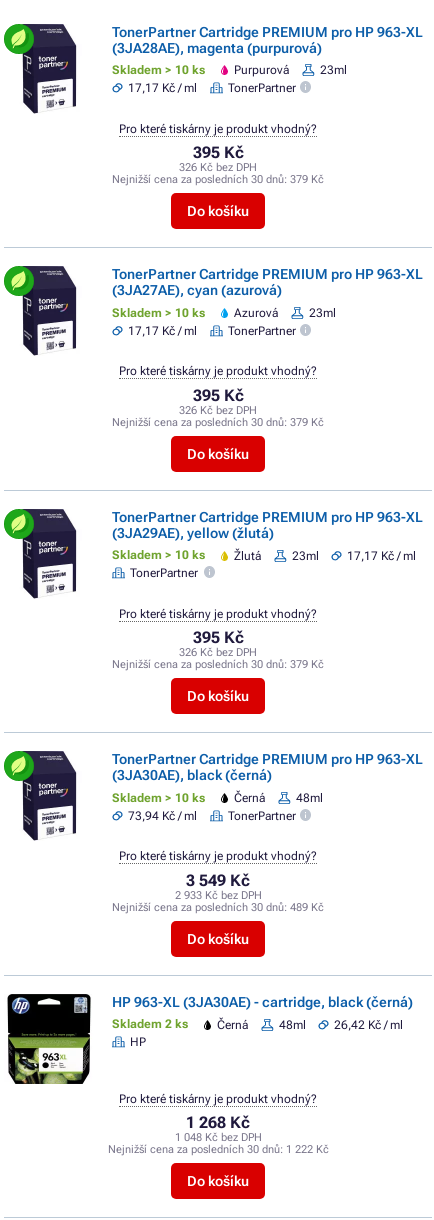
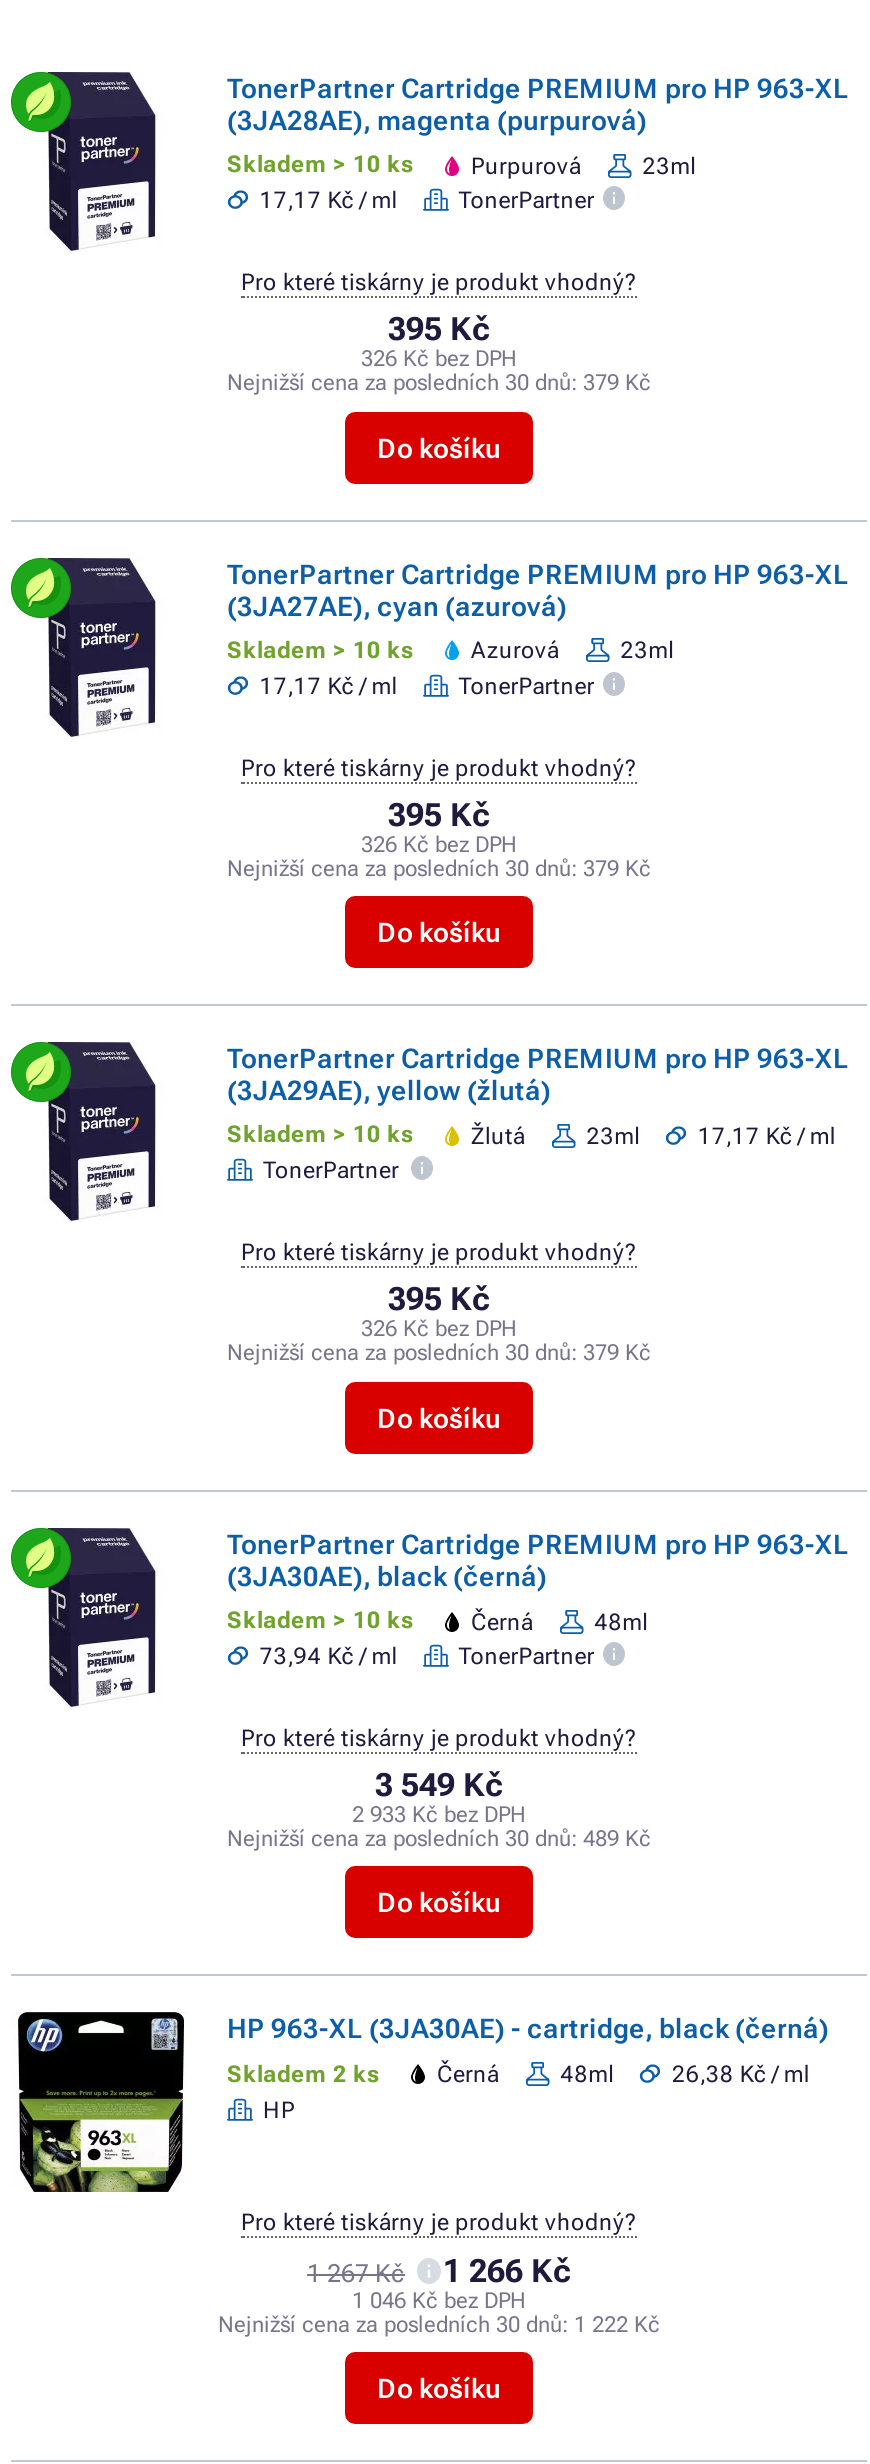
- 26,42 Kč / ml
+ 26,38 Kč / ml

- 1 268 Kč
- 1 048 Kč bez DPH
+ 1 267 Kč
+ 1 266 Kč
+ 1 046 Kč bez DPH
